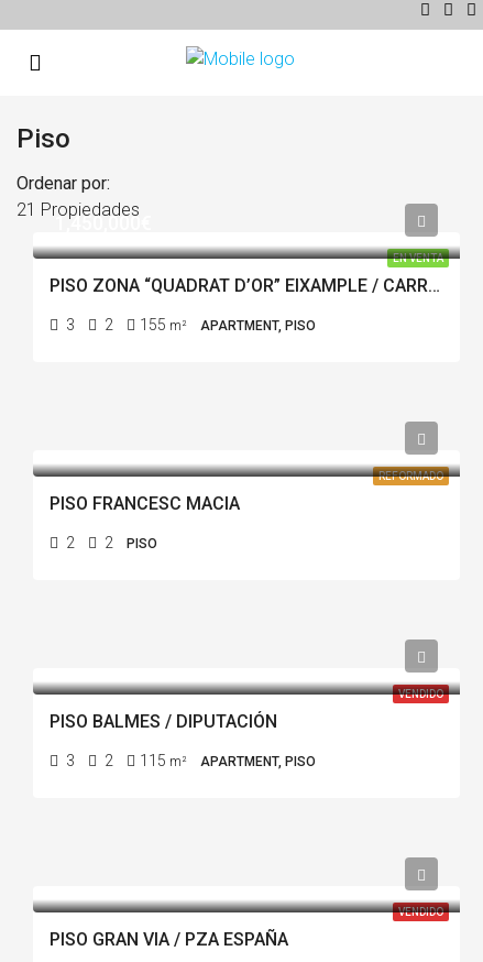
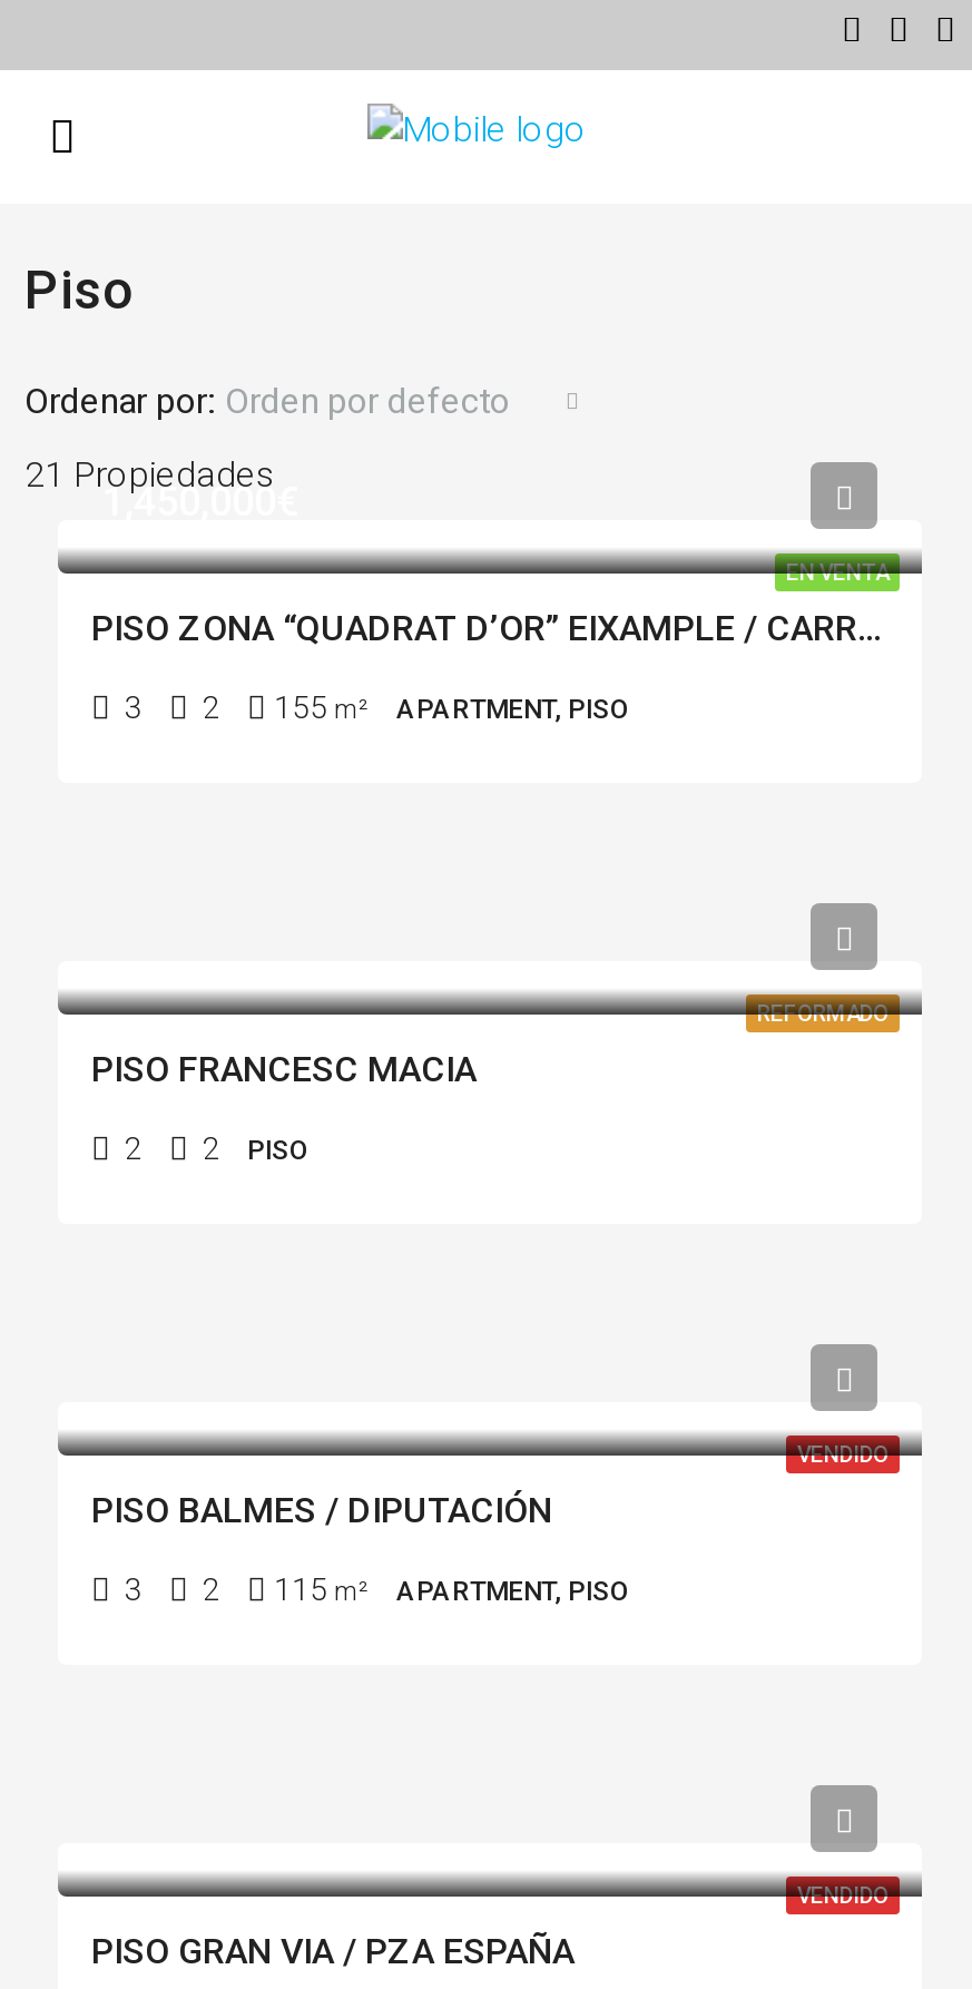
- Ordenar por:
+ Ordenar por: Orden por defecto
